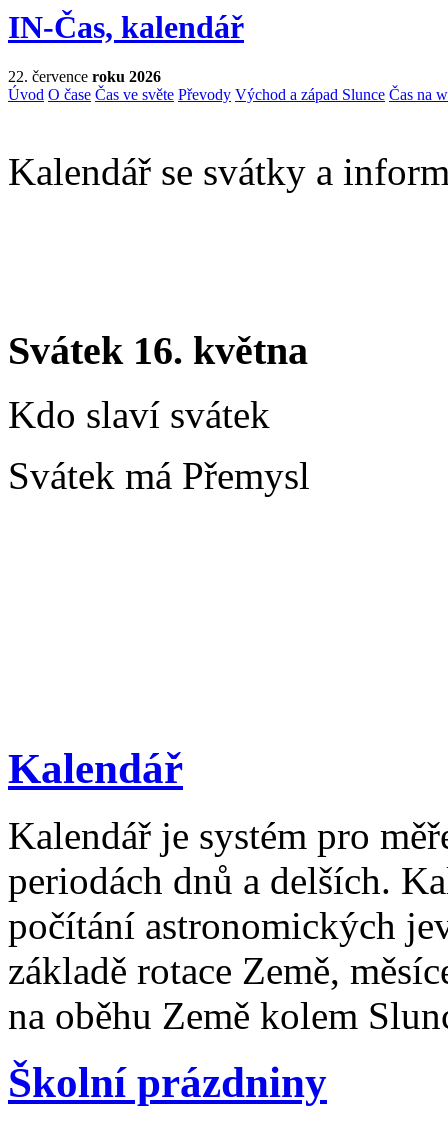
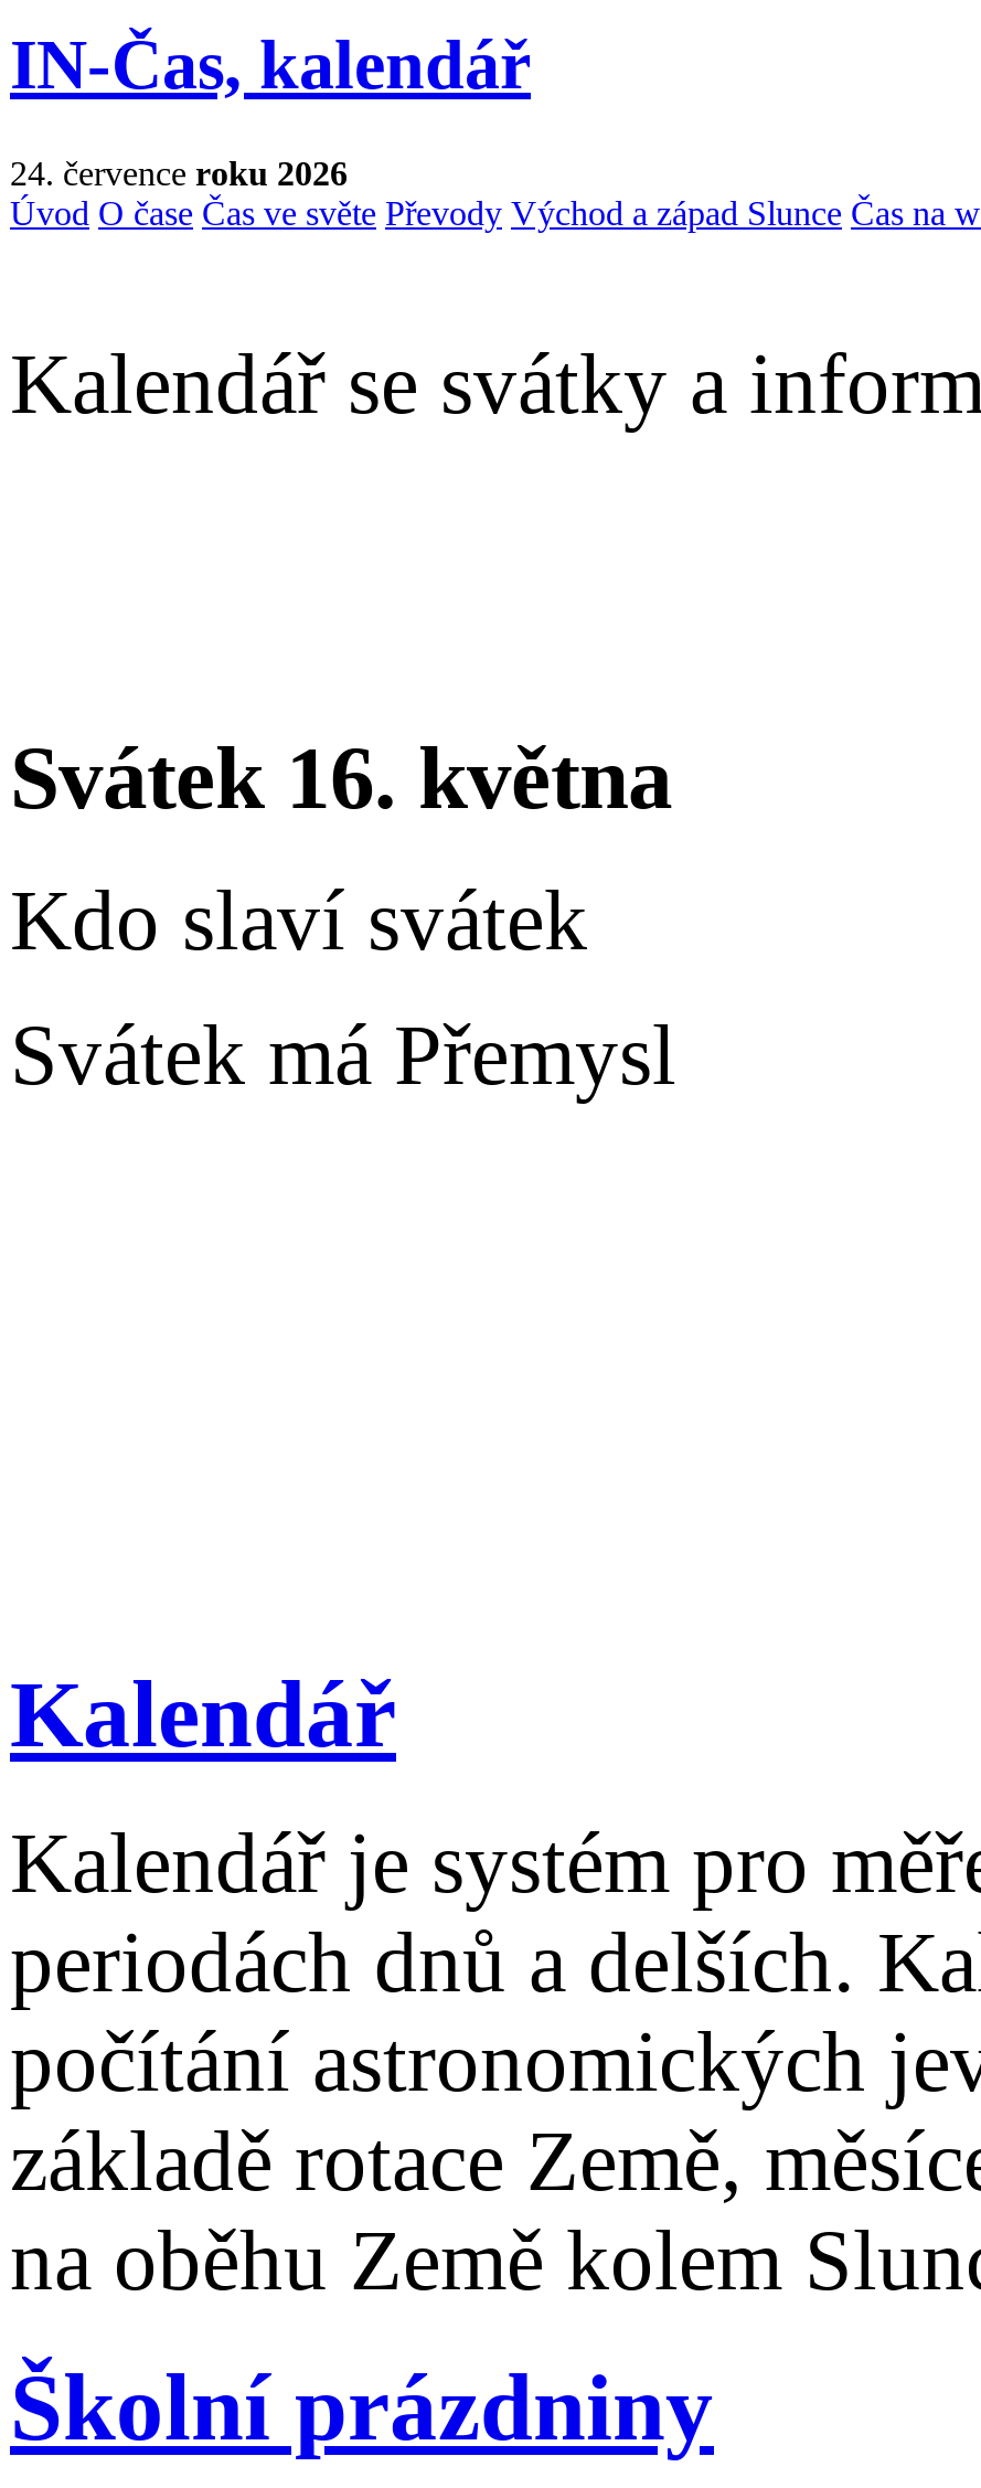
- 22. července roku 2026
+ 24. července roku 2026
